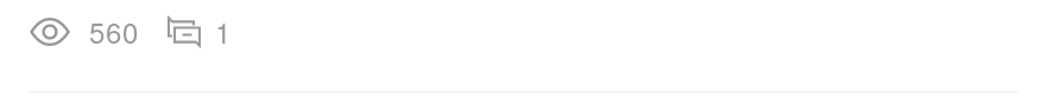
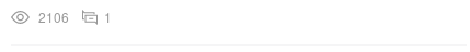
- 560 1
+ 2106 1
